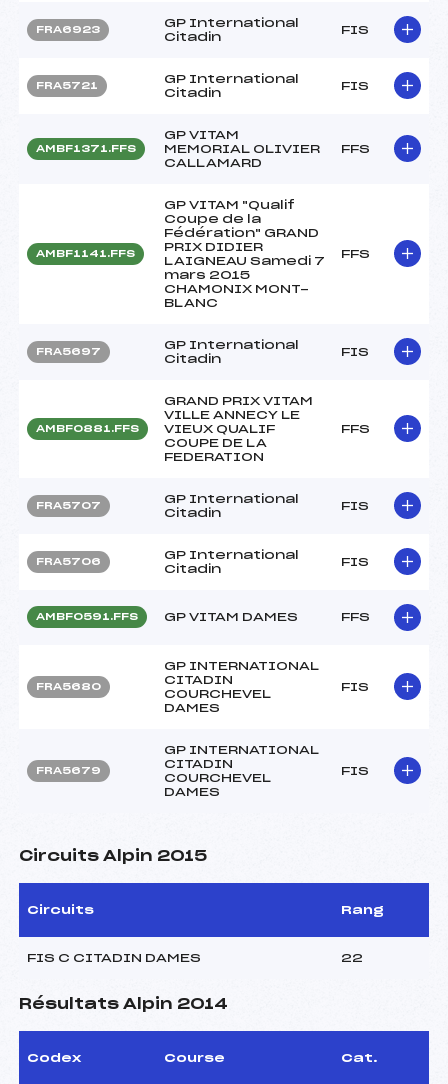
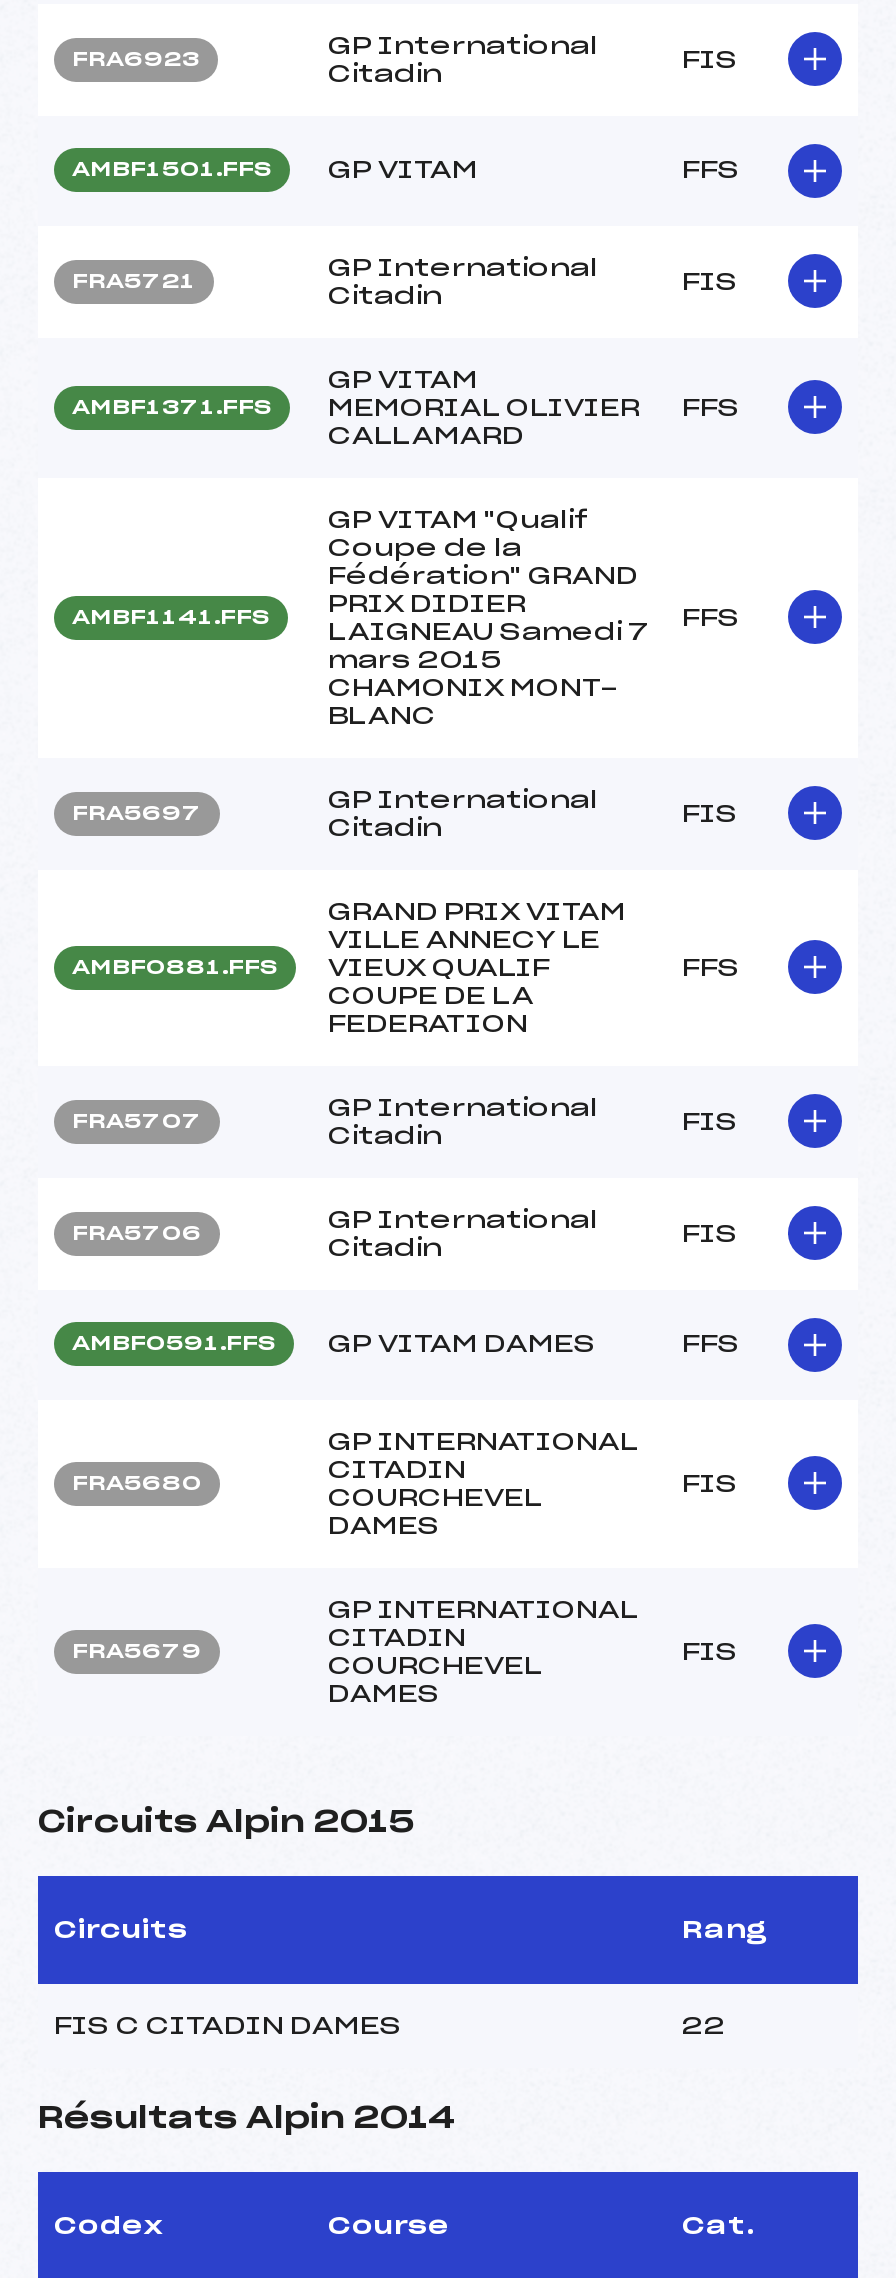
+ AMBF1501.FFS
+ GP VITAM
+ FFS
